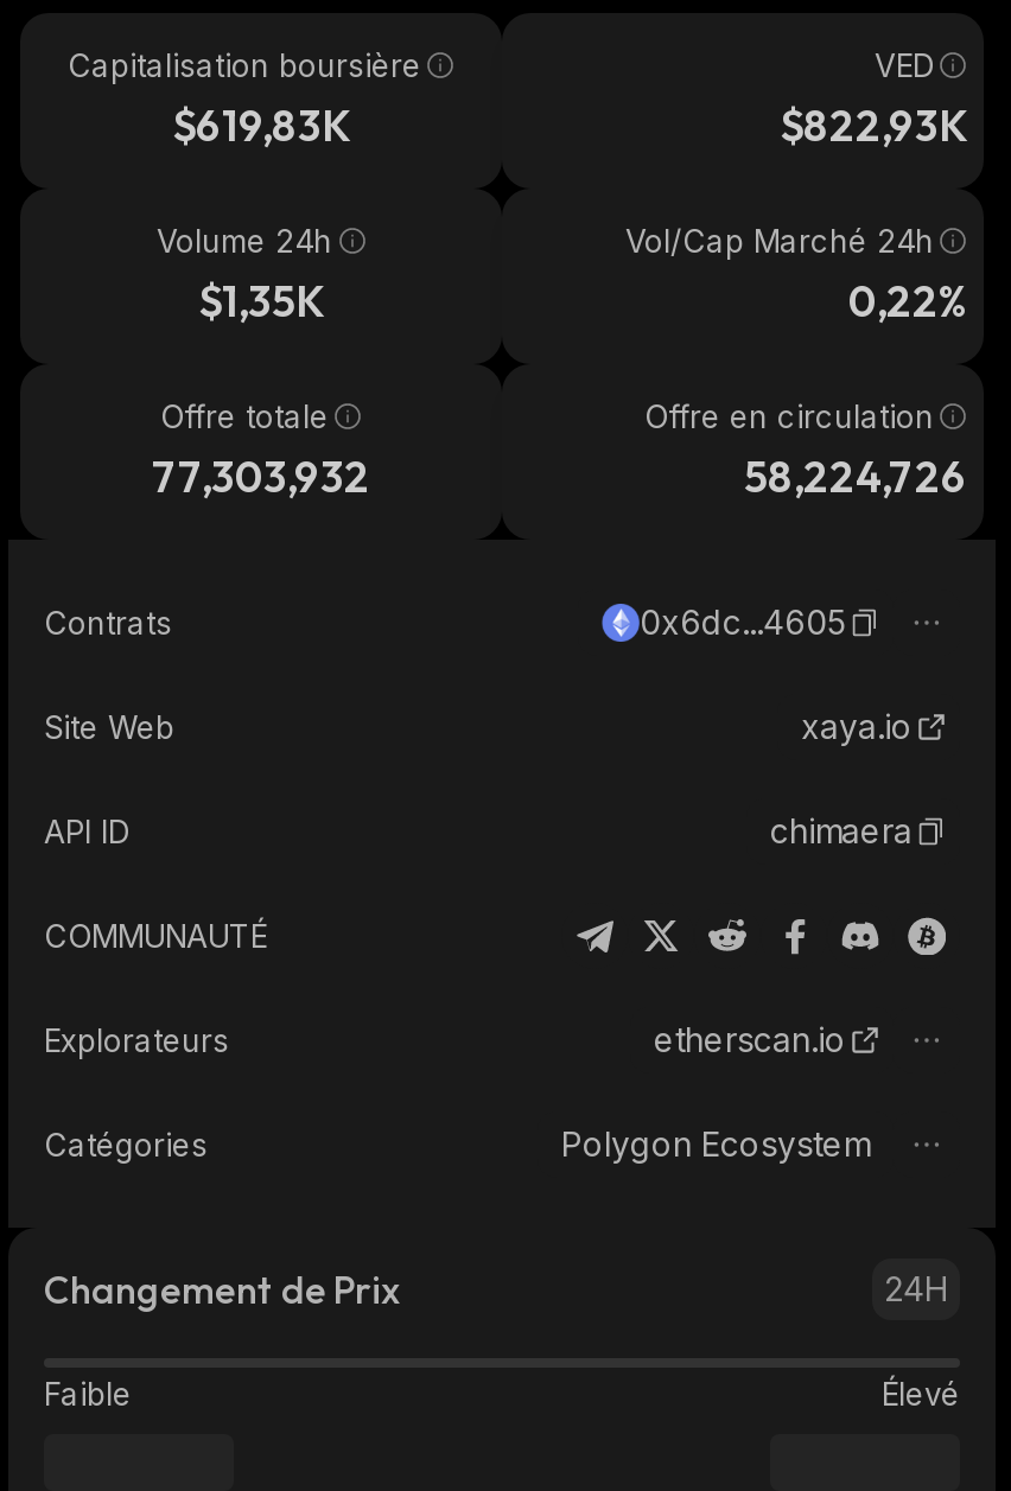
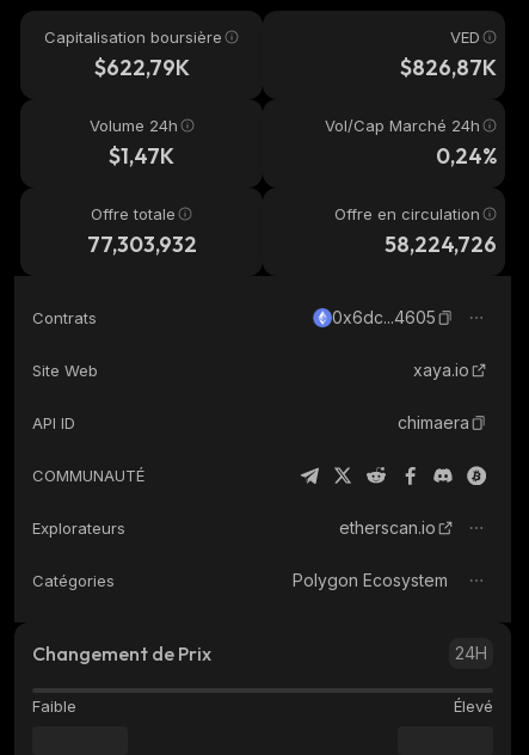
- $619,83K
+ $622,79K

- $822,93K
+ $826,87K

- $1,35K
+ $1,47K

- 0,22%
+ 0,24%
